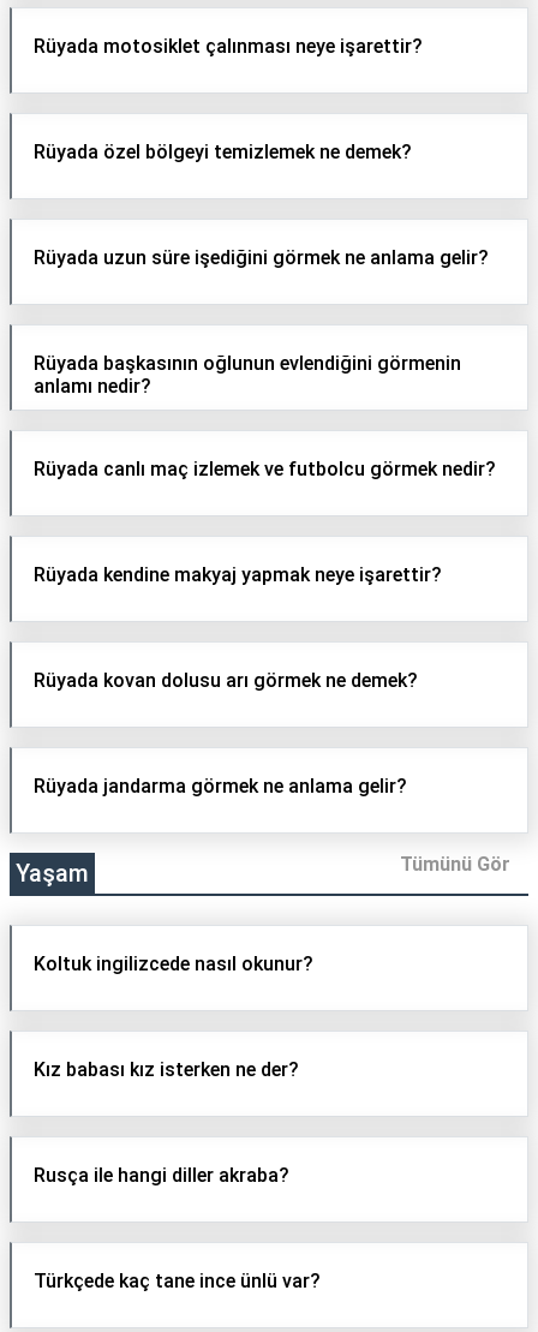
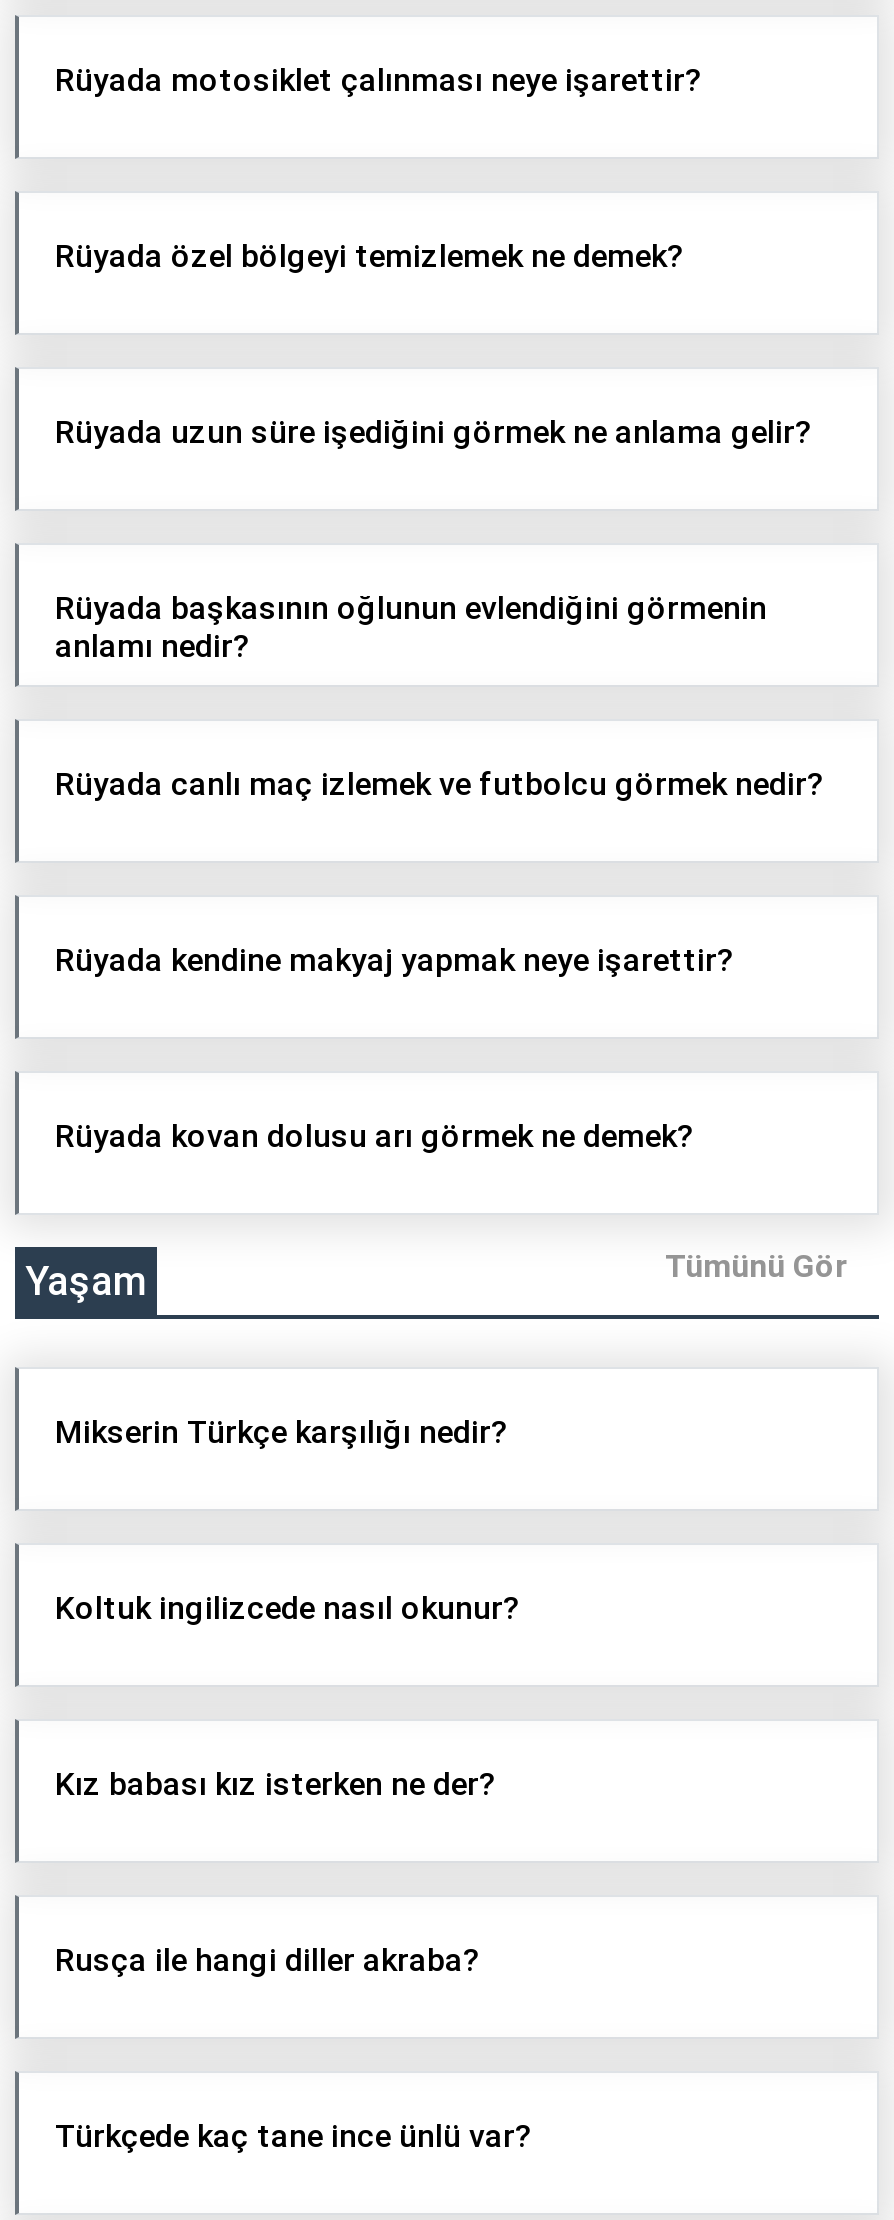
- Rüyada jandarma görmek ne anlama gelir?

moved up: Yaşam | Tümünü Gör

+ Mikserin Türkçe karşılığı nedir?
